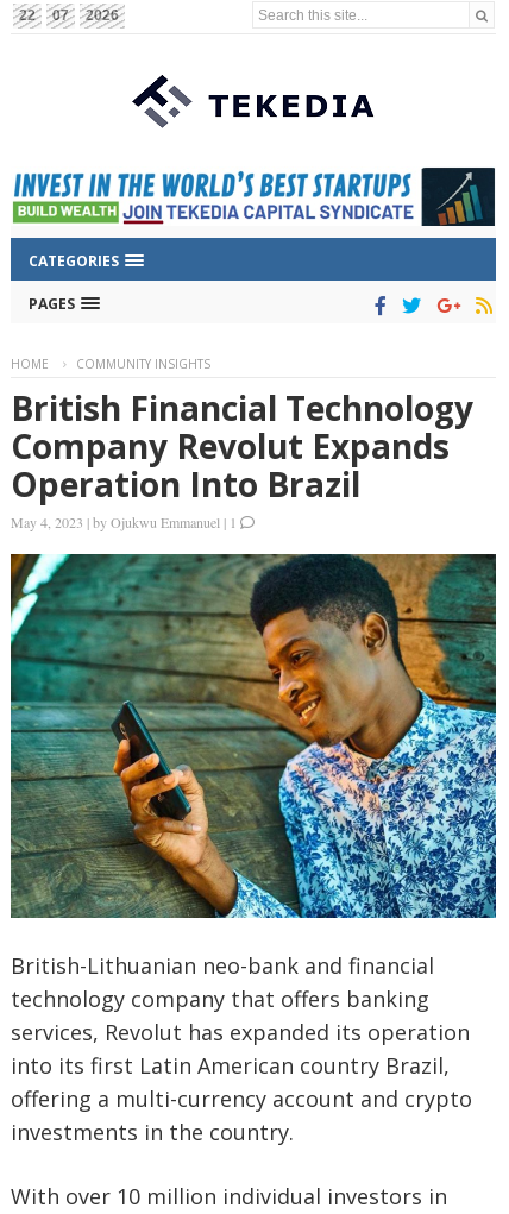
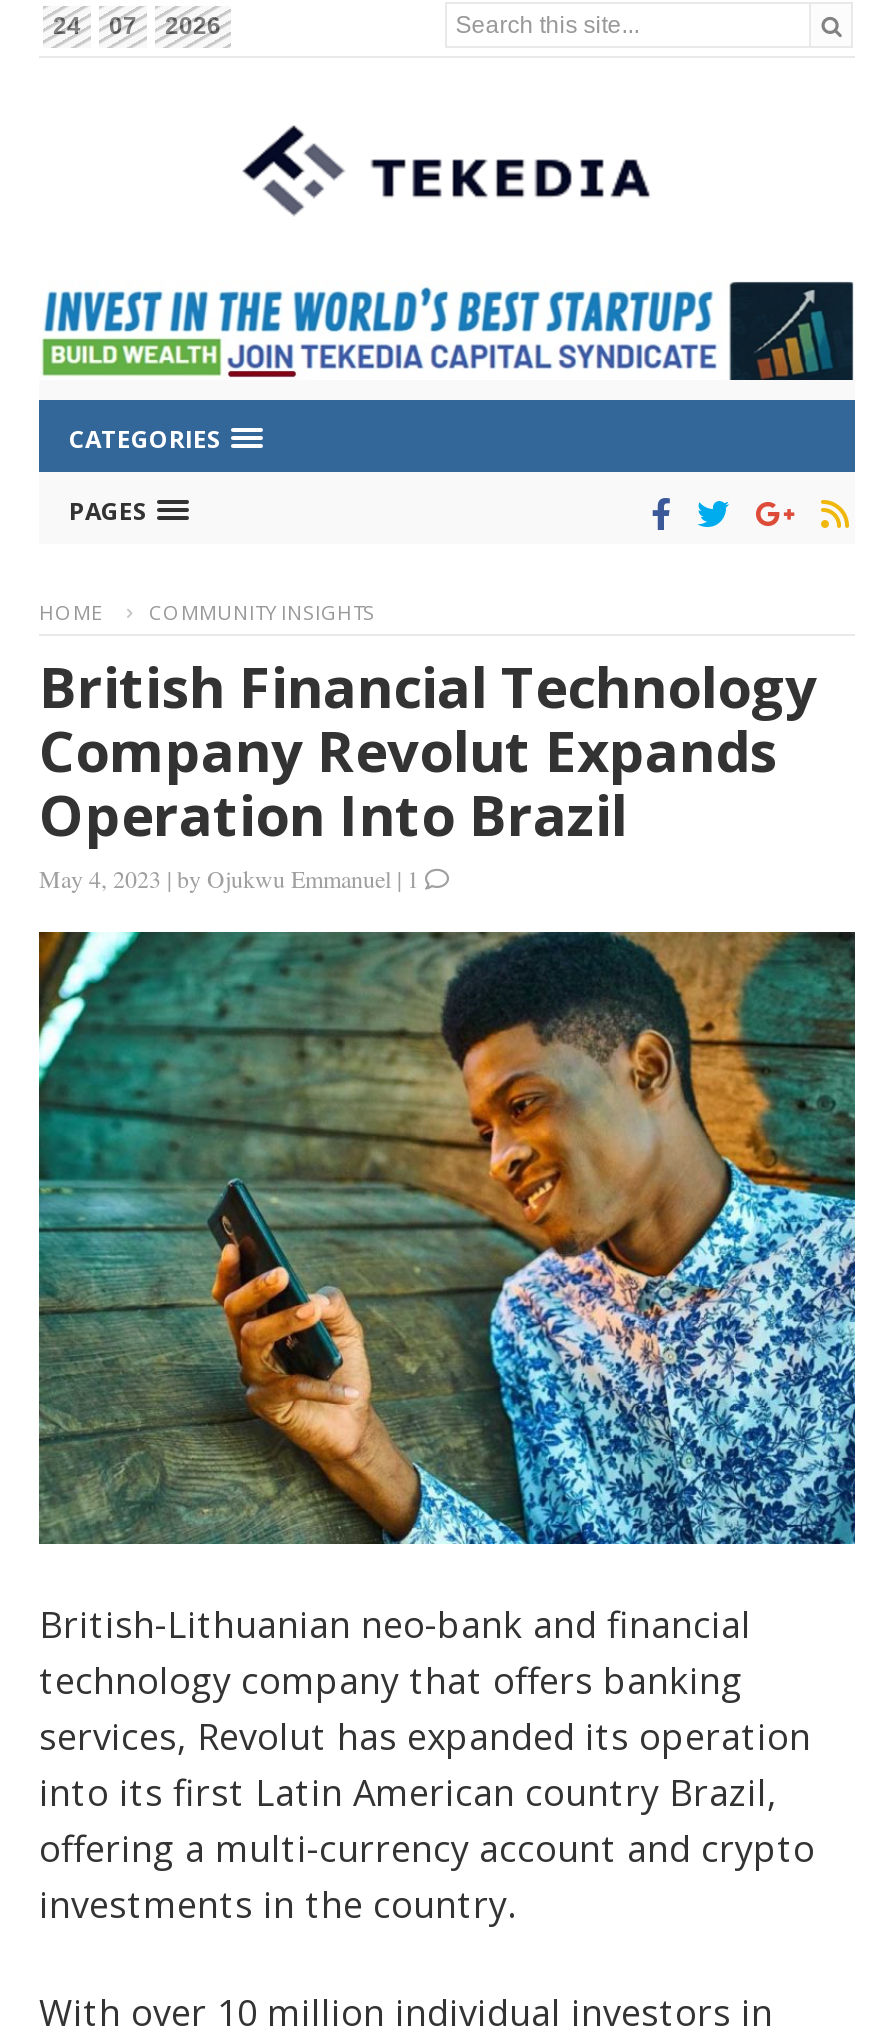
- 22 07 2026
+ 24 07 2026
